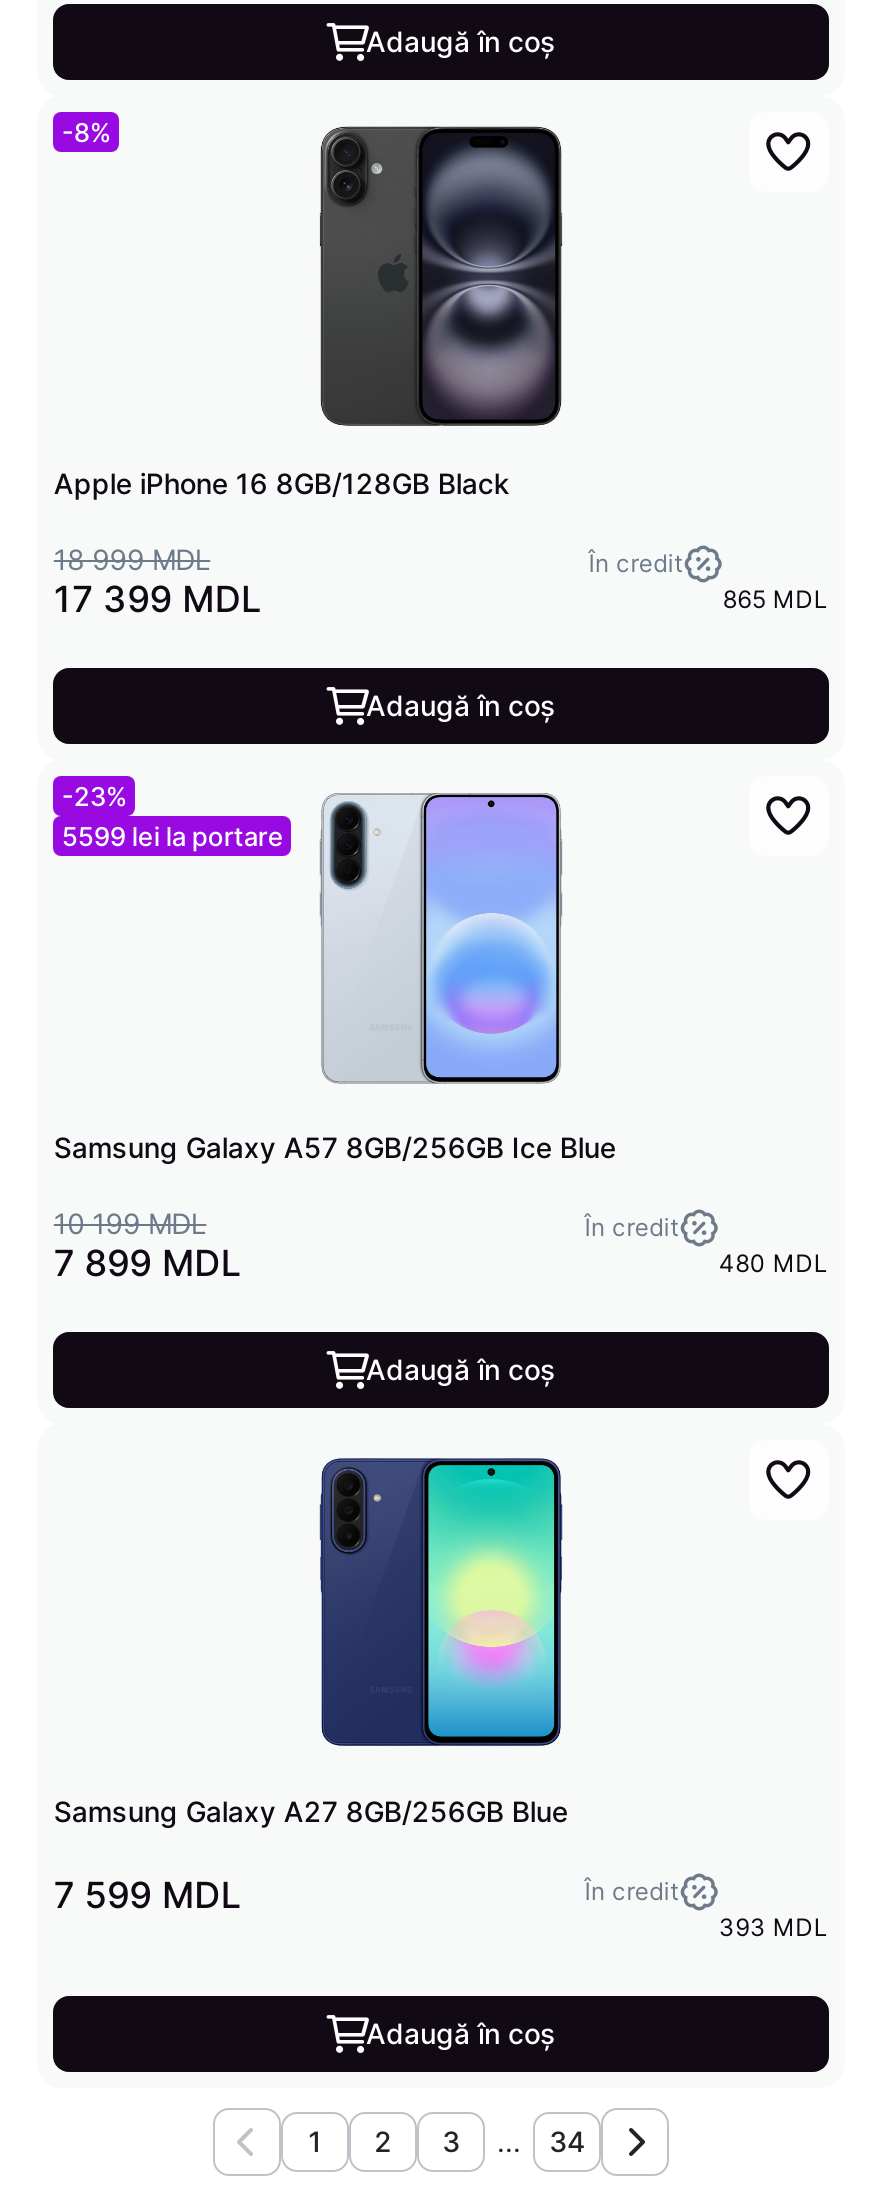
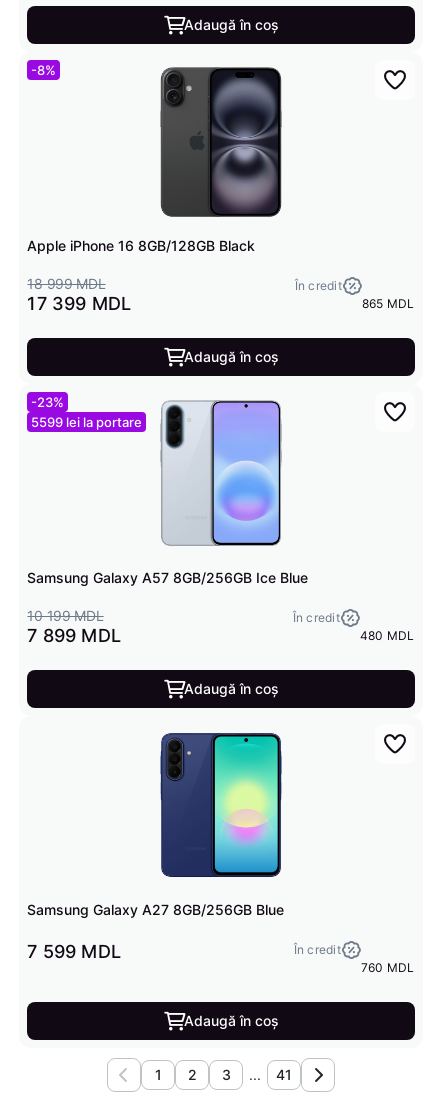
- 393 MDL
+ 760 MDL

- 34
+ 41
